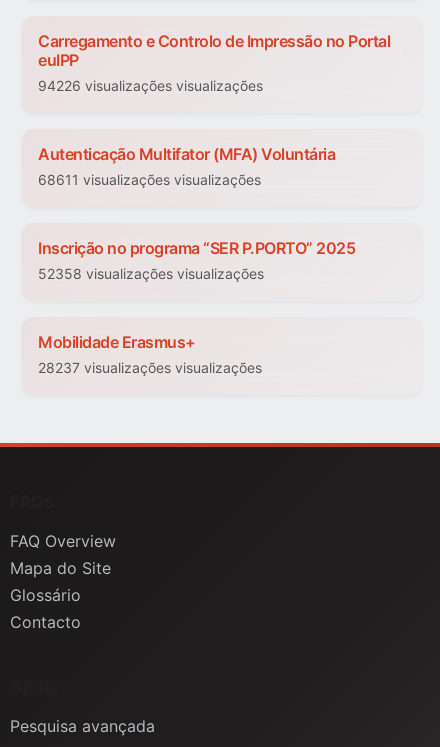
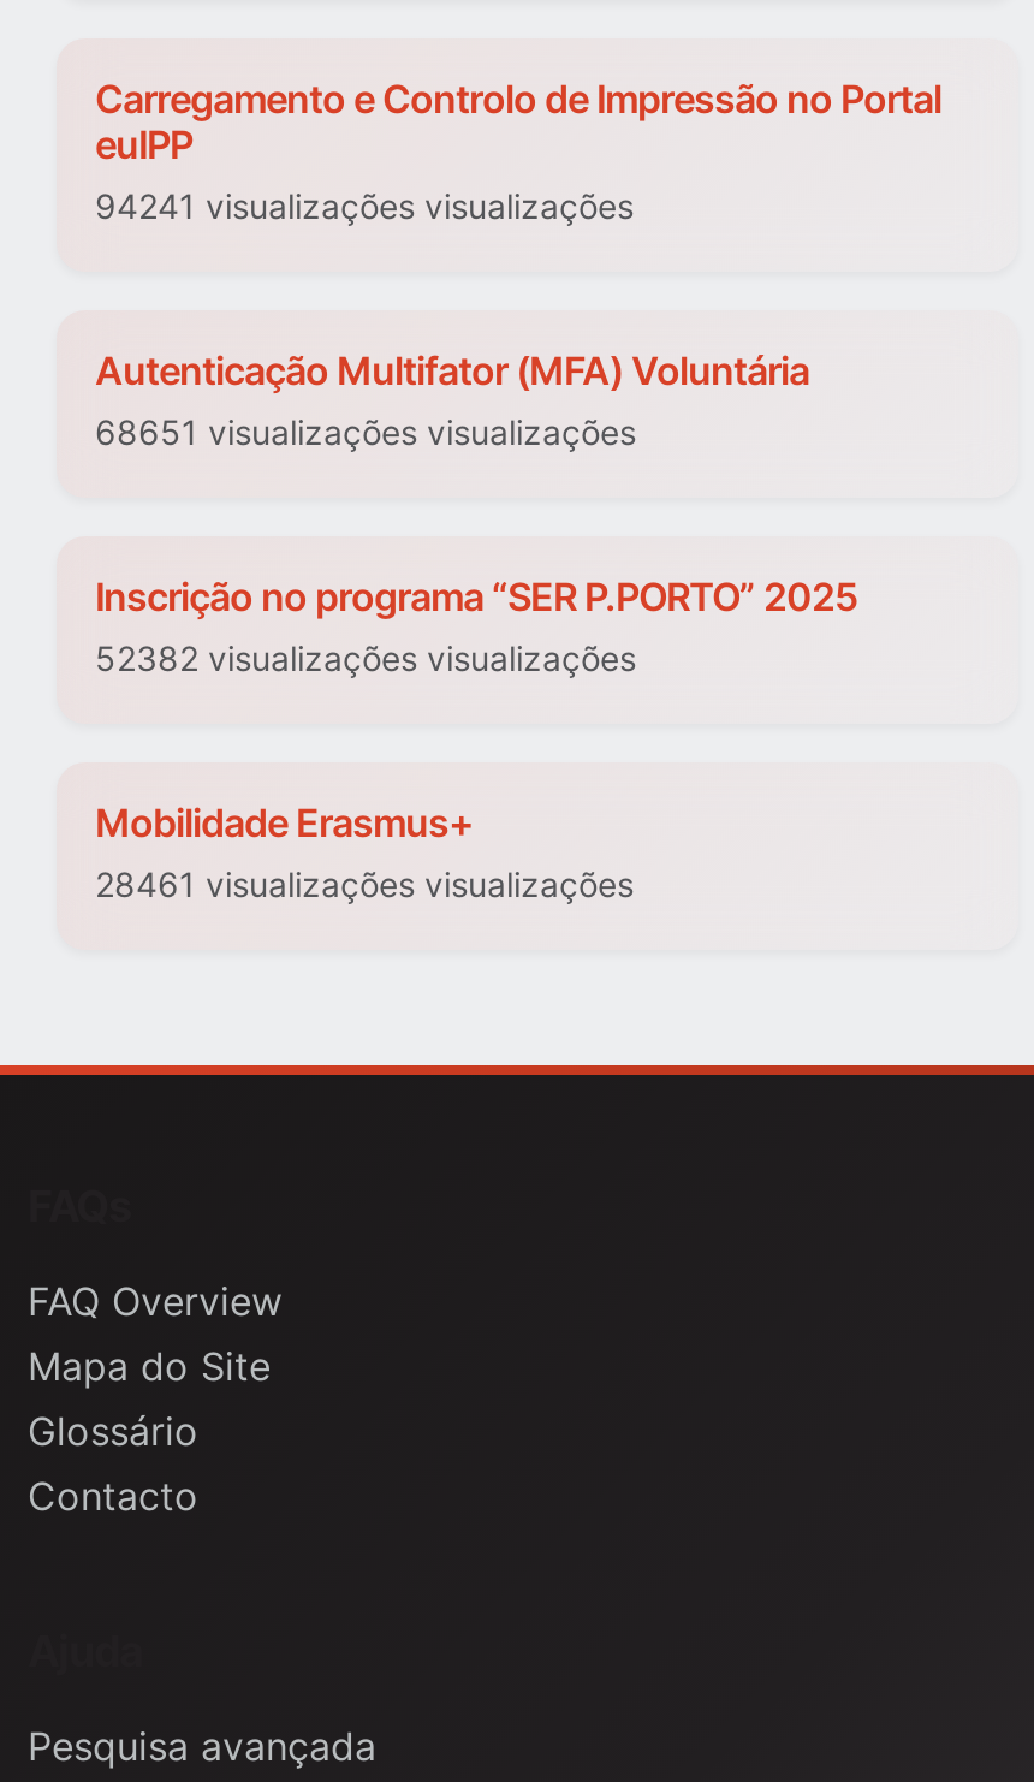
- 94226 visualizações visualizações
+ 94241 visualizações visualizações

- 68611 visualizações visualizações
+ 68651 visualizações visualizações

- 52358 visualizações visualizações
+ 52382 visualizações visualizações

- 28237 visualizações visualizações
+ 28461 visualizações visualizações
